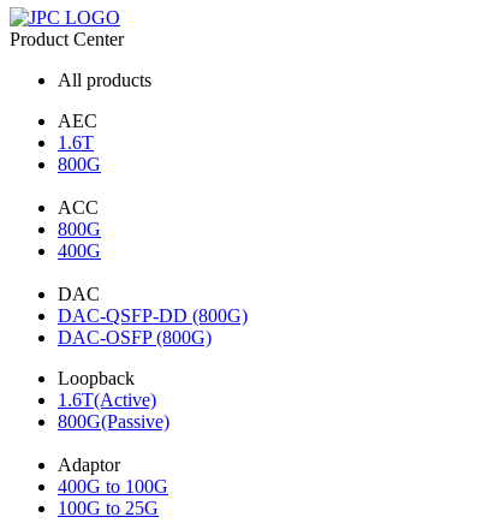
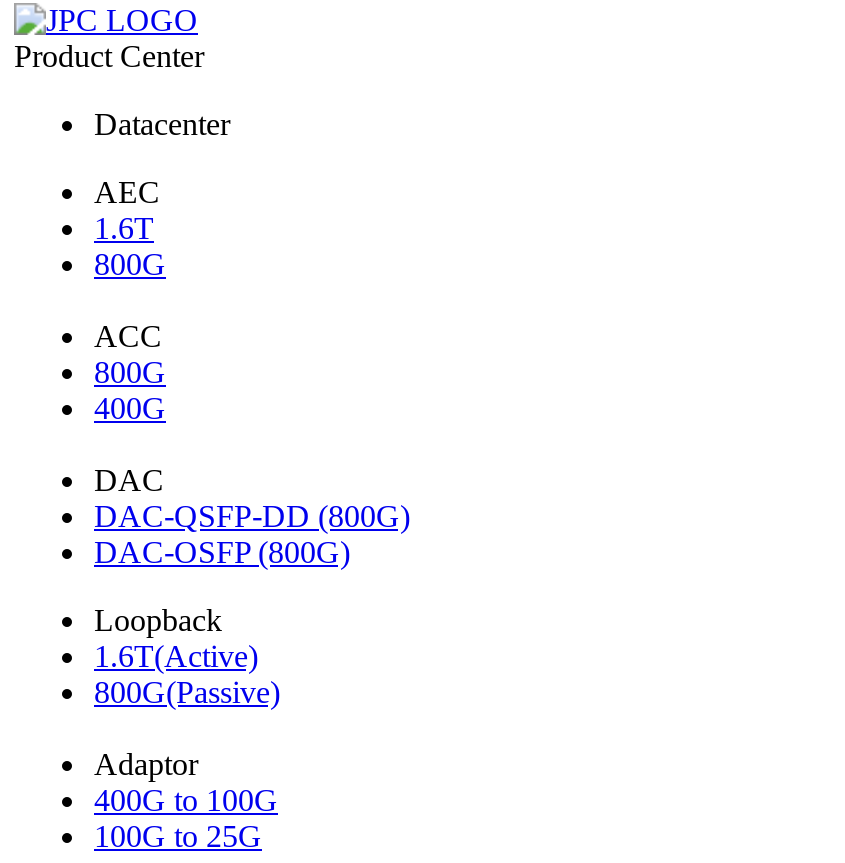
- All products
+ Datacenter
